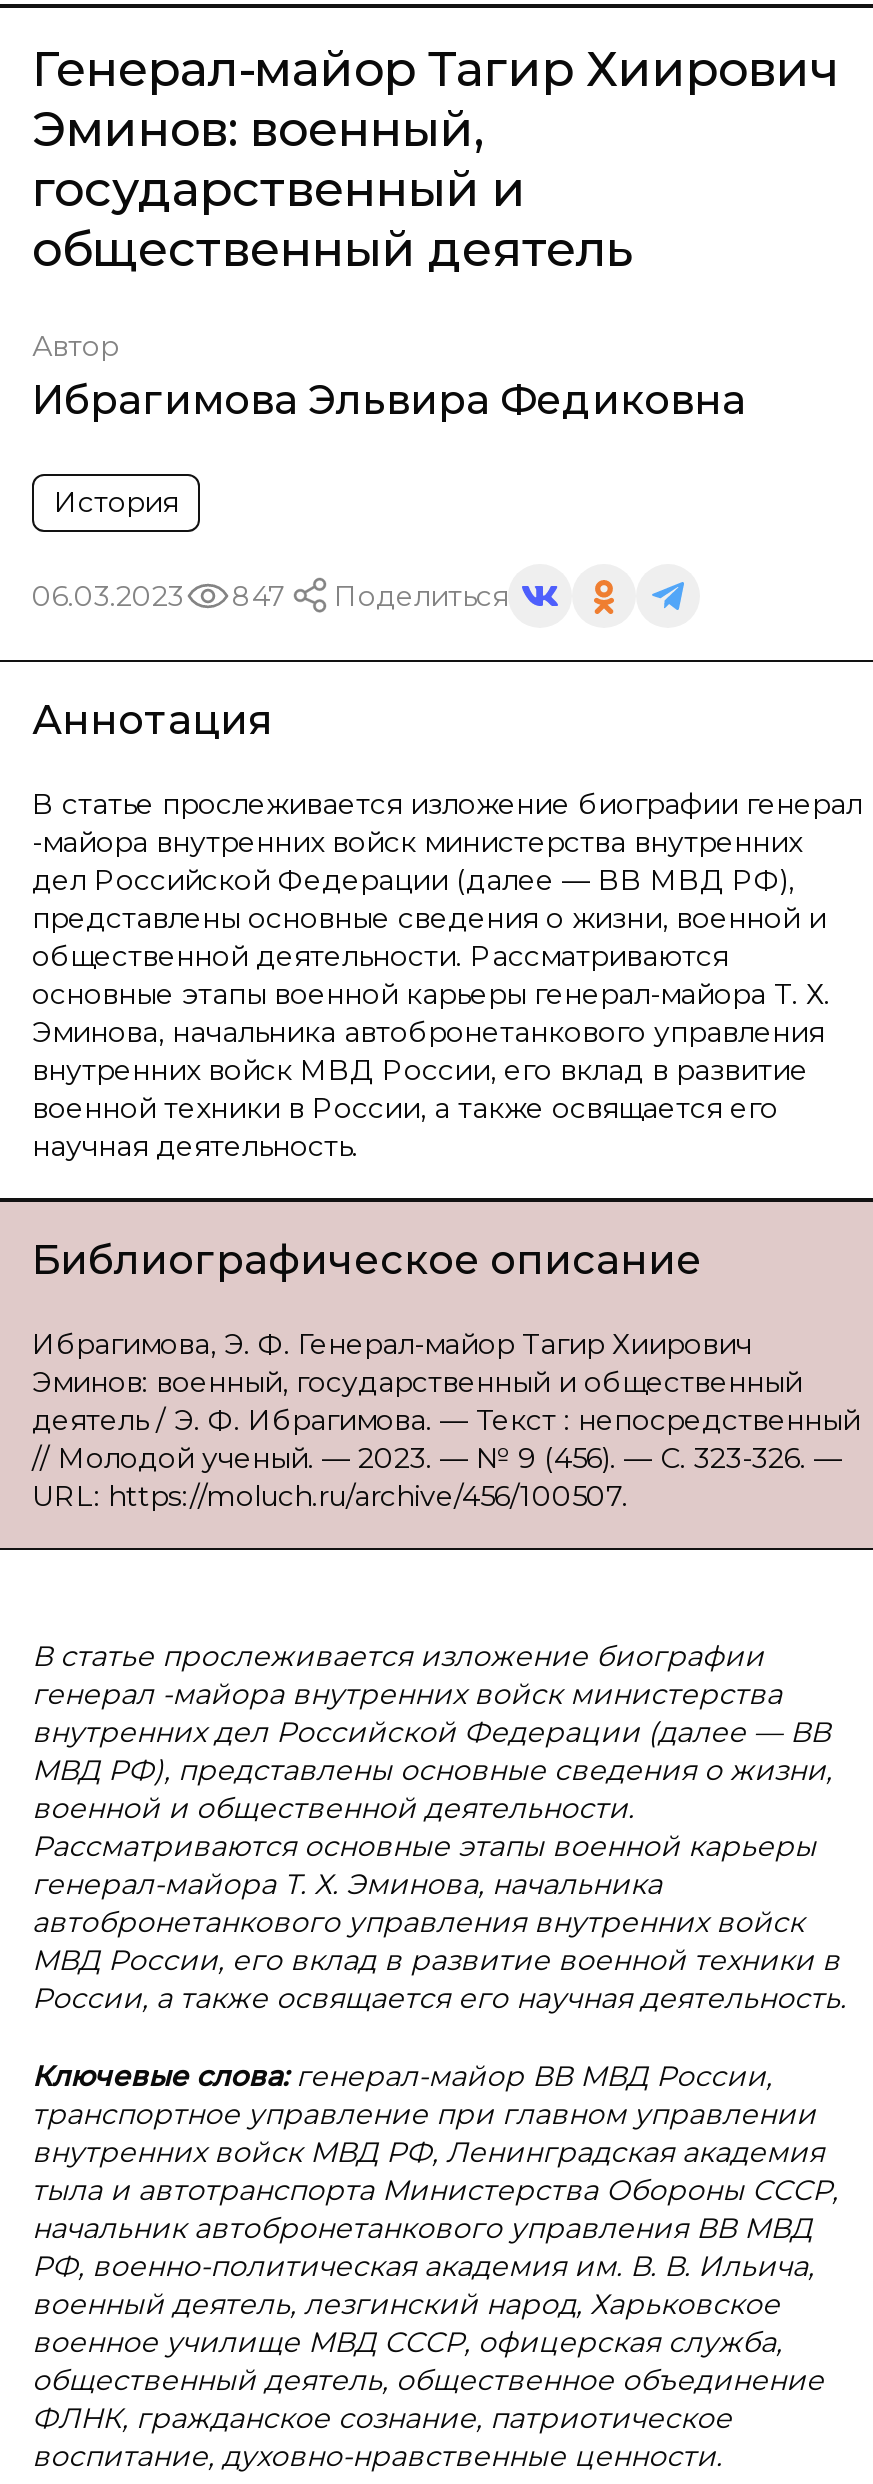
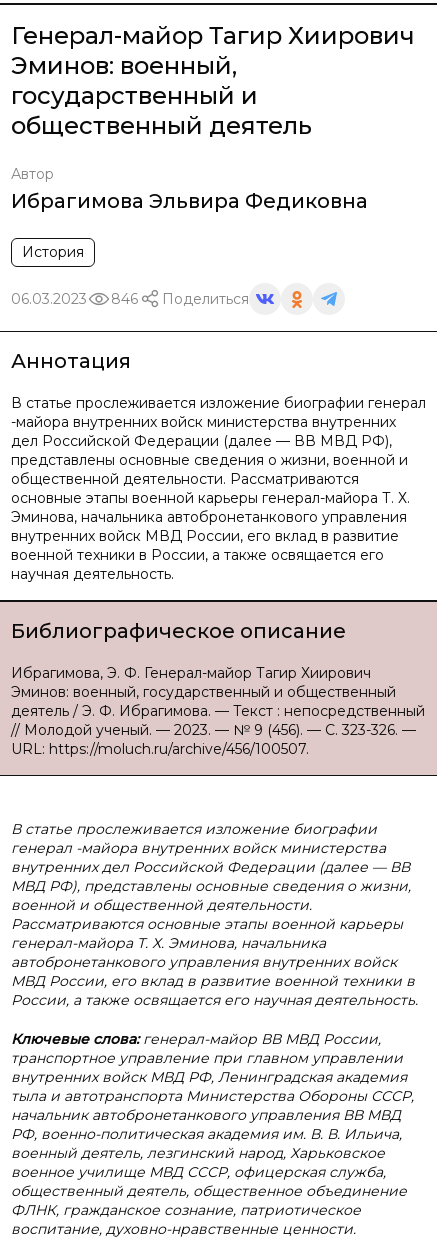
- 06.03.2023 847 Поделиться
+ 06.03.2023 846 Поделиться
